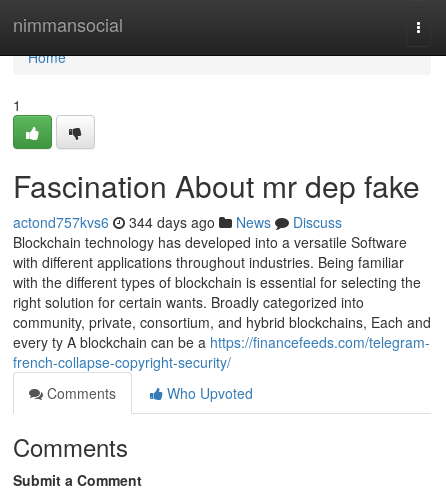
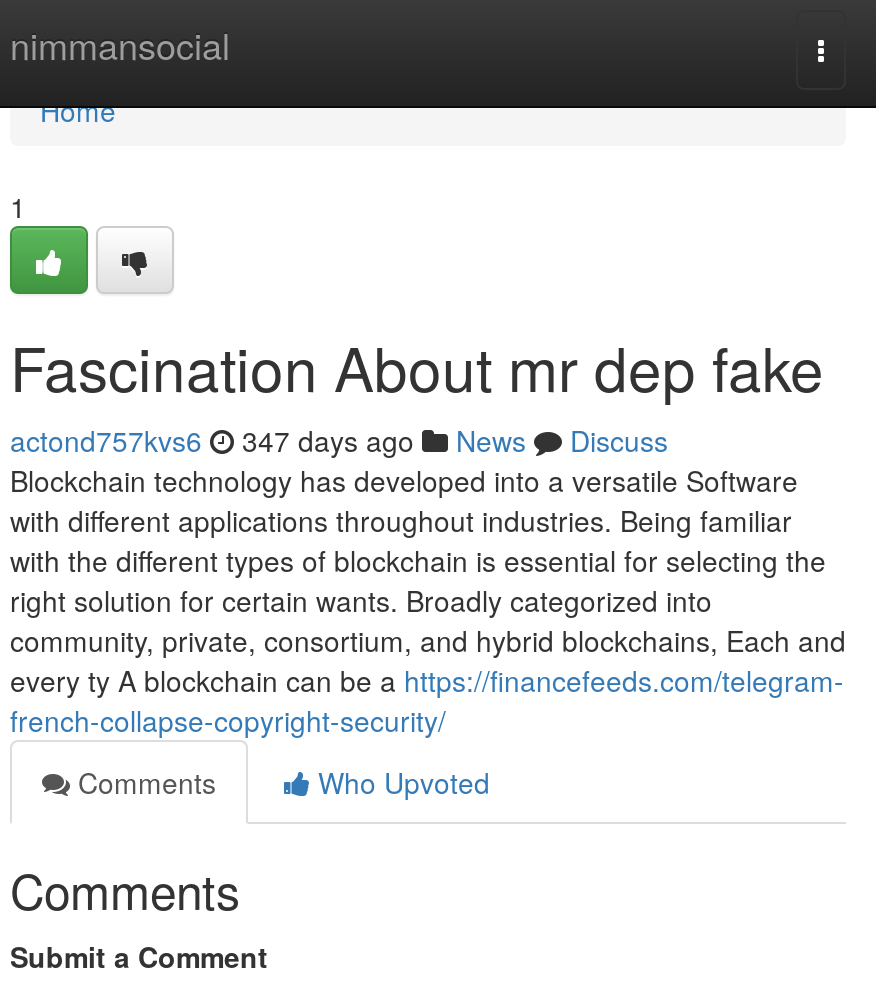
- actond757kvs6 344 days ago News Discuss
+ actond757kvs6 347 days ago News Discuss
